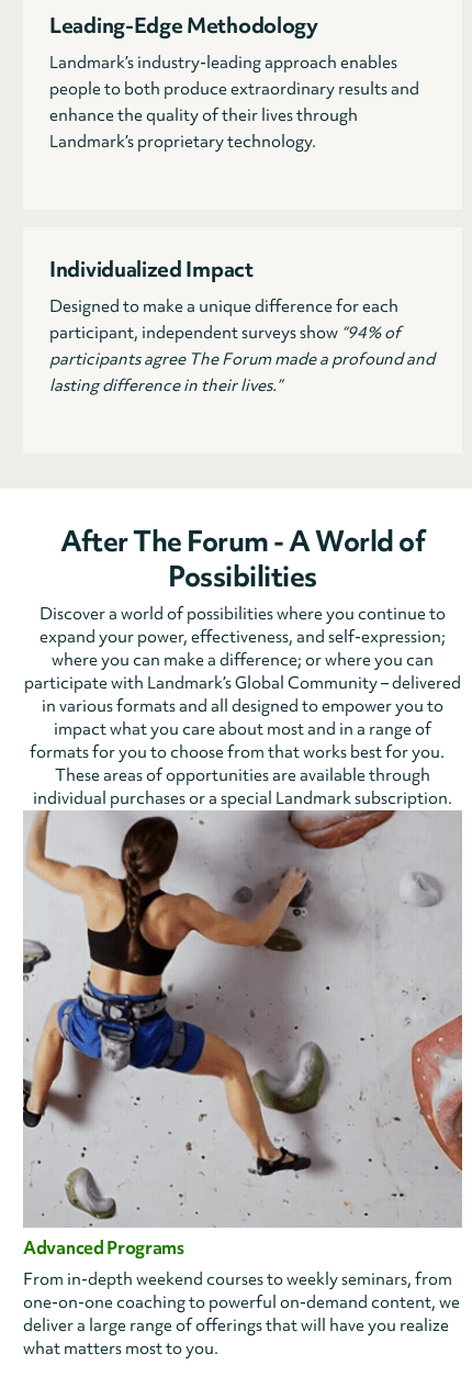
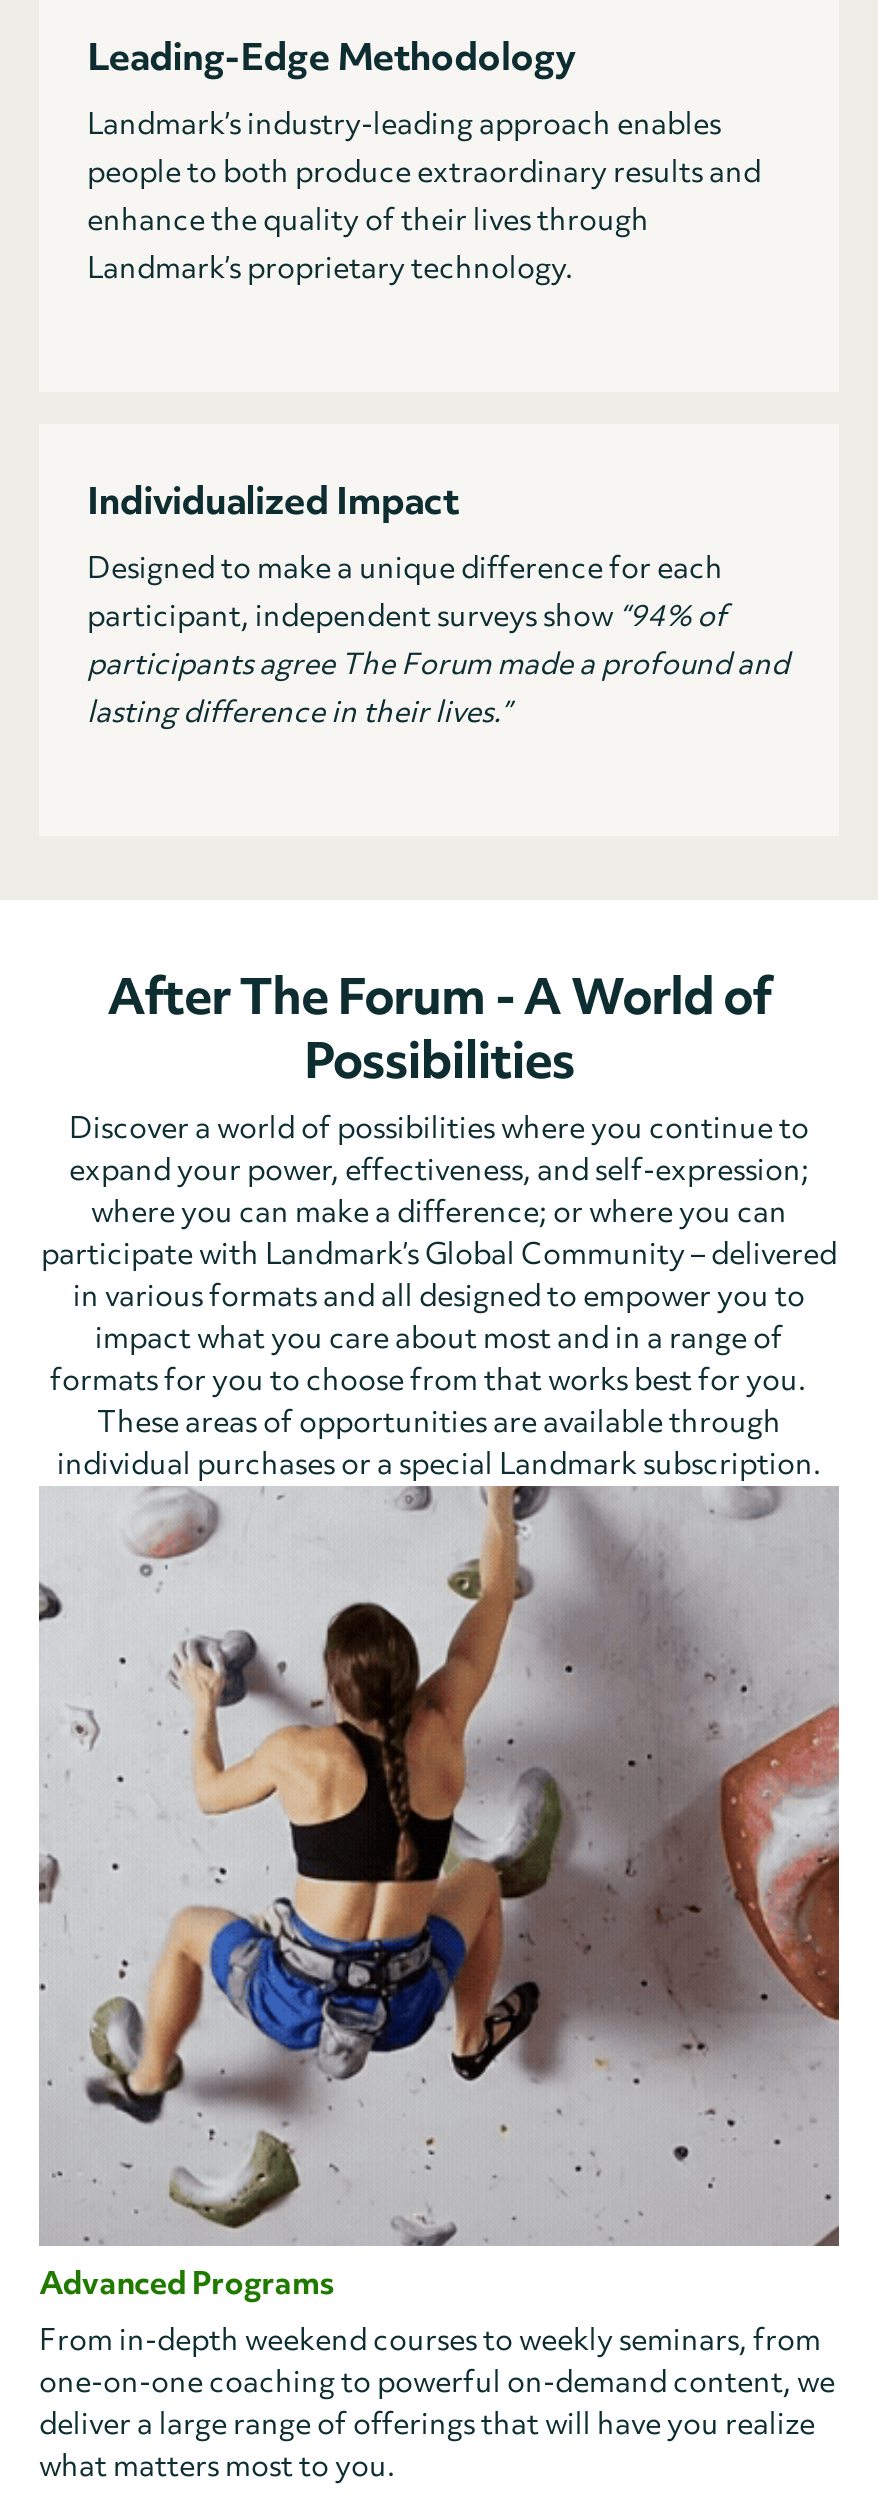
- [image]
+ [image]
